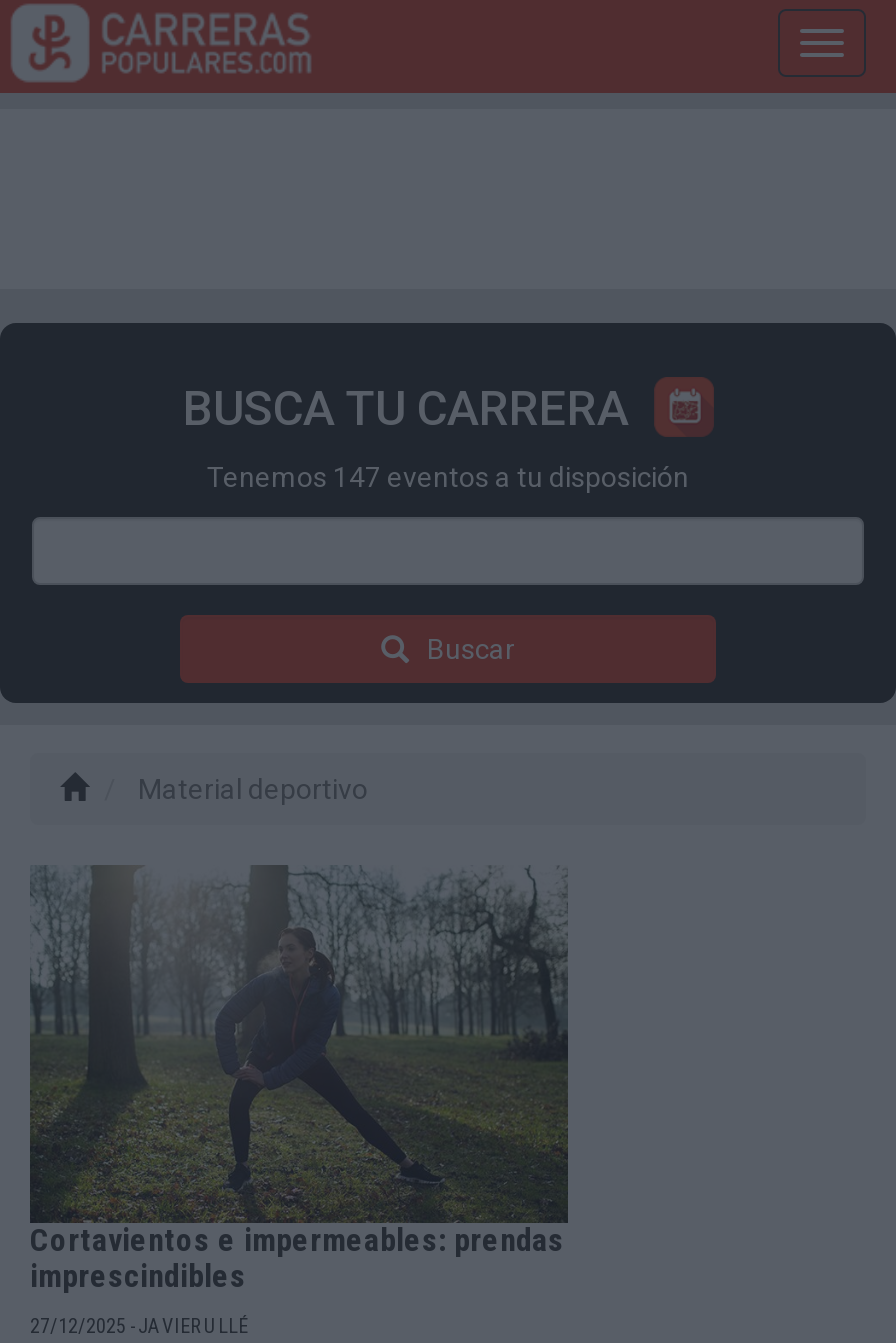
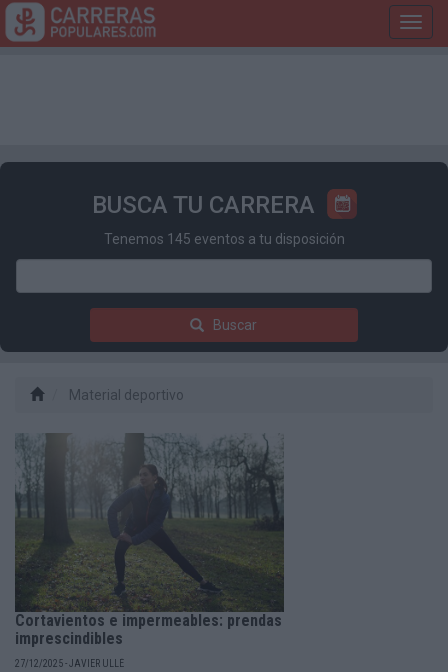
- Tenemos 147 eventos a tu disposición
+ Tenemos 145 eventos a tu disposición
